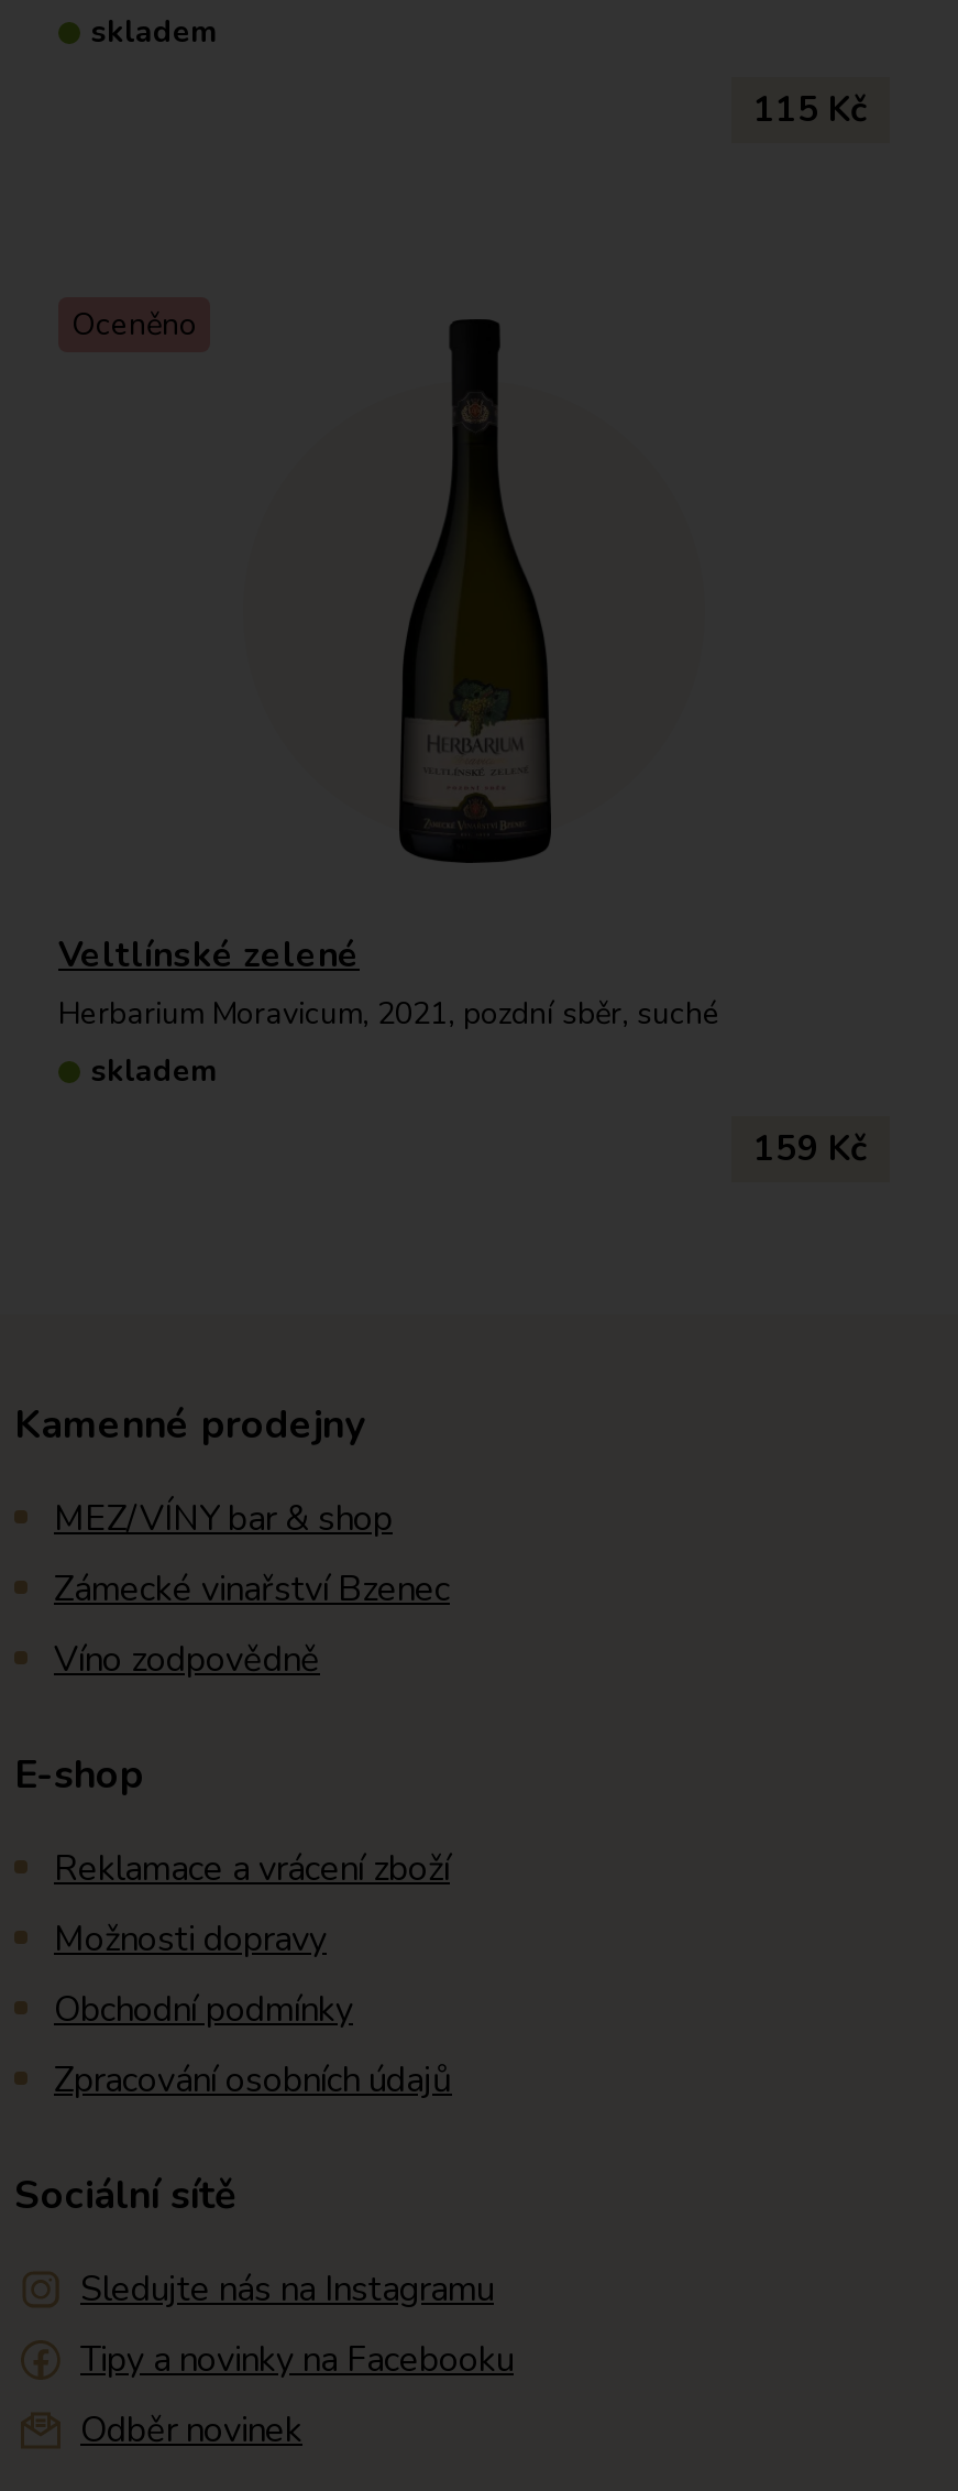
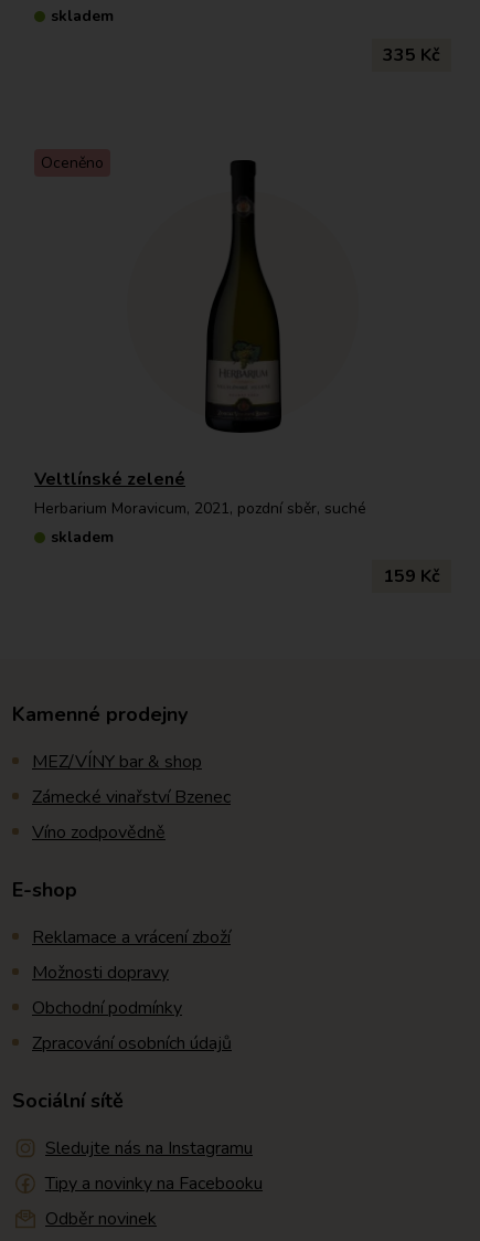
- 115 Kč
+ 335 Kč
